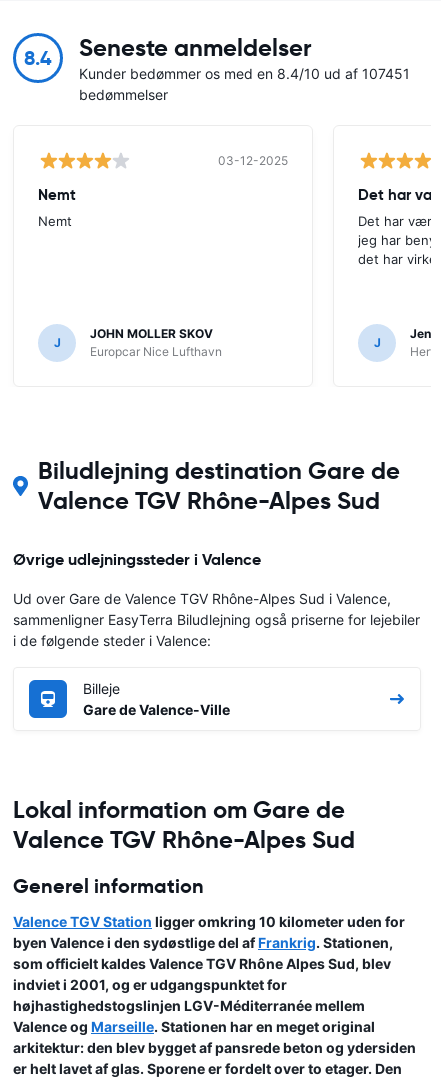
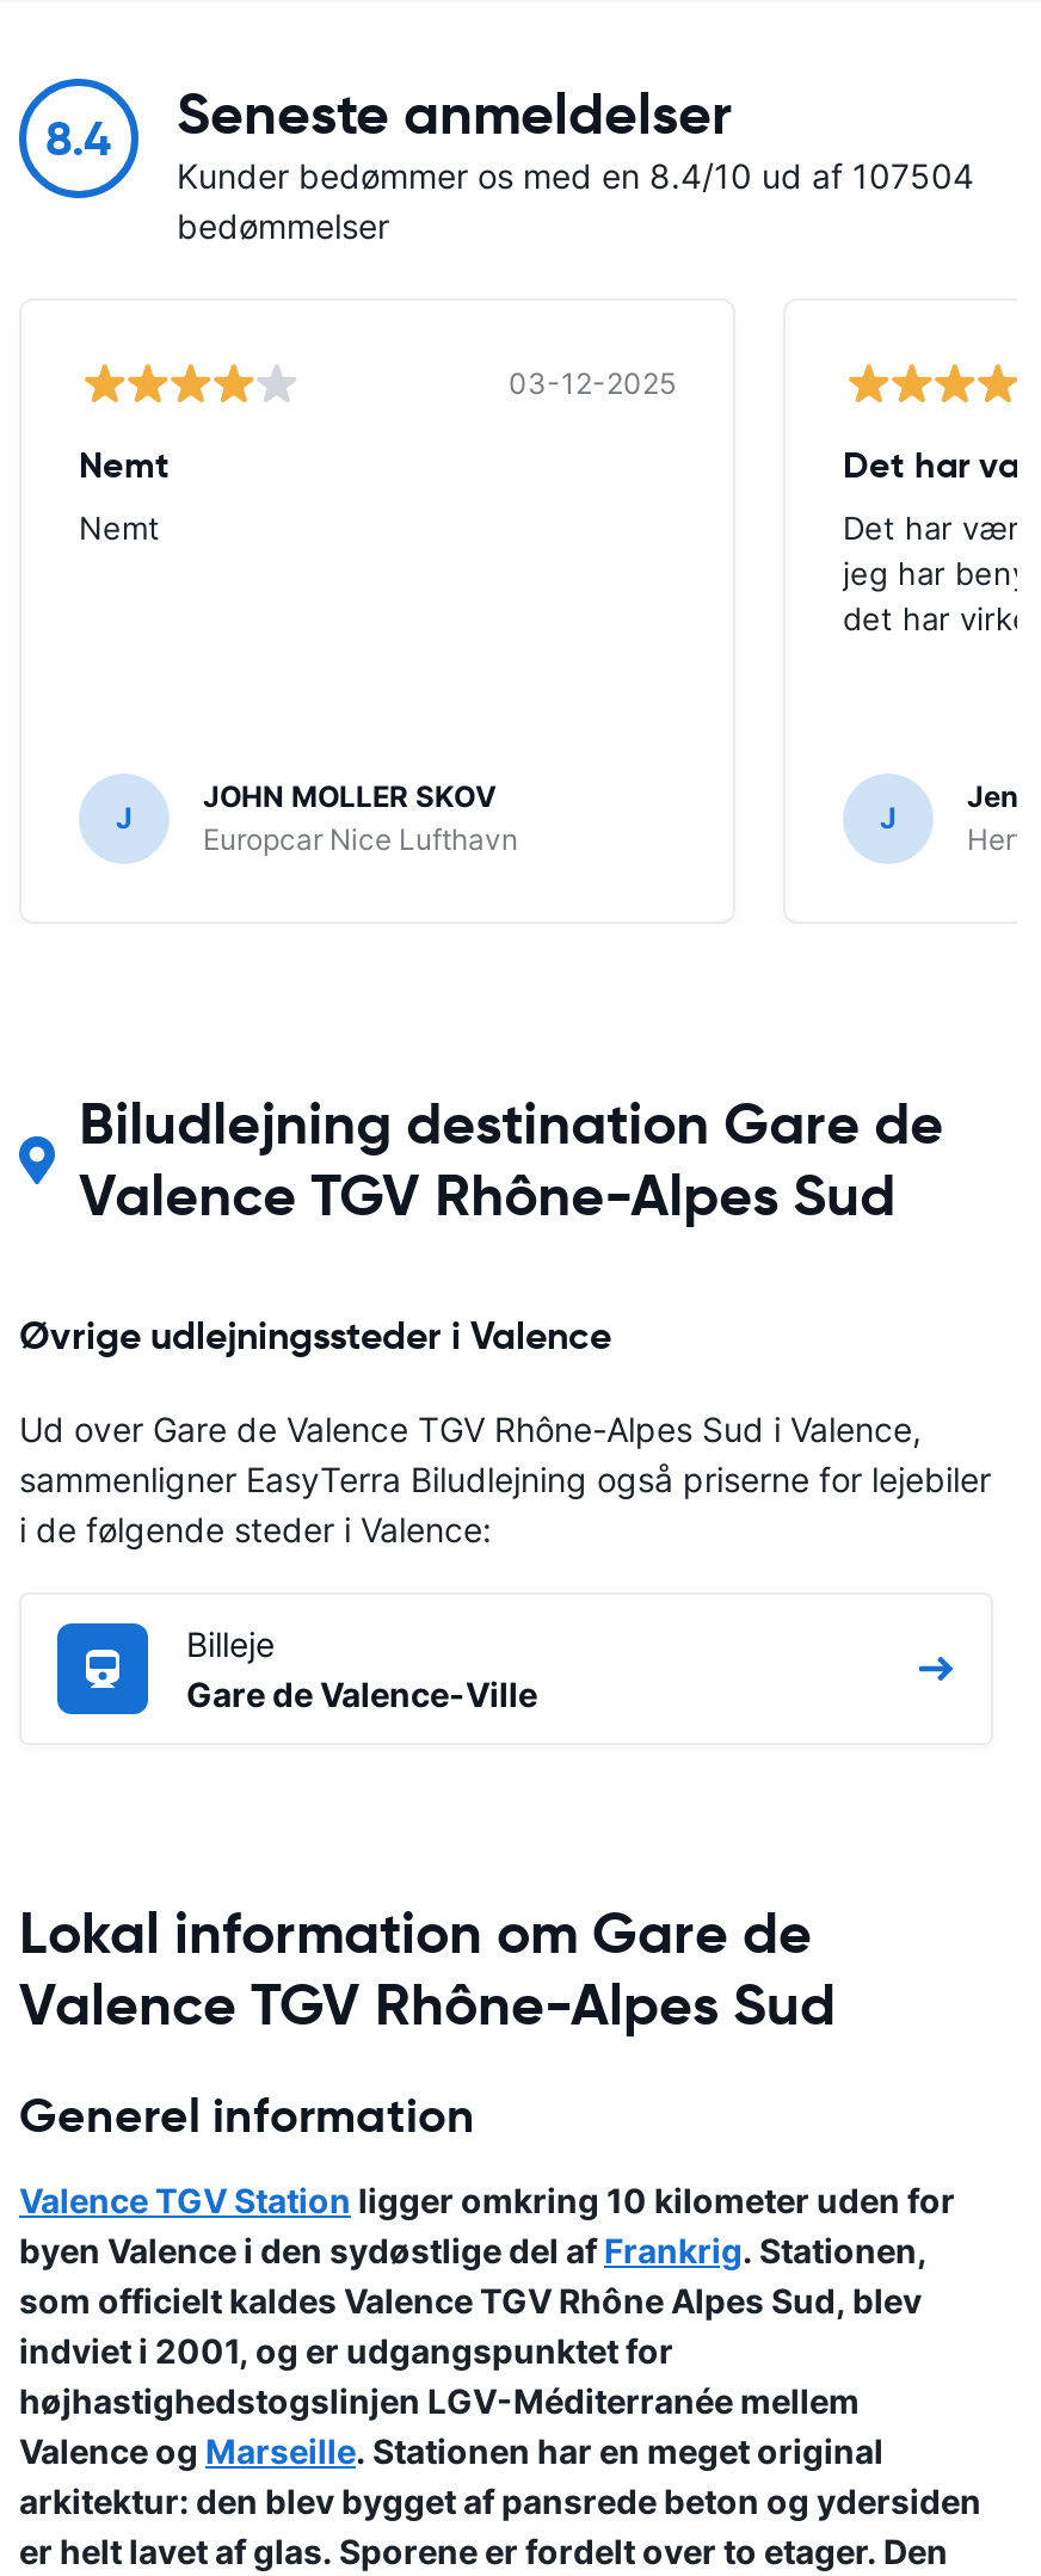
- Kunder bedømmer os med en 8.4/10 ud af 107451
+ Kunder bedømmer os med en 8.4/10 ud af 107504
